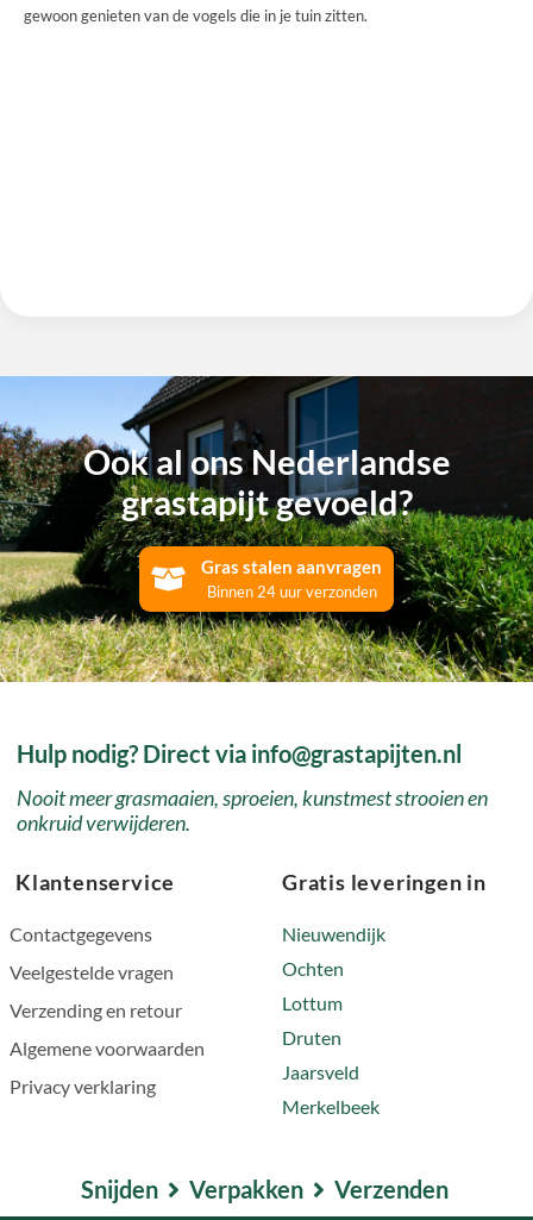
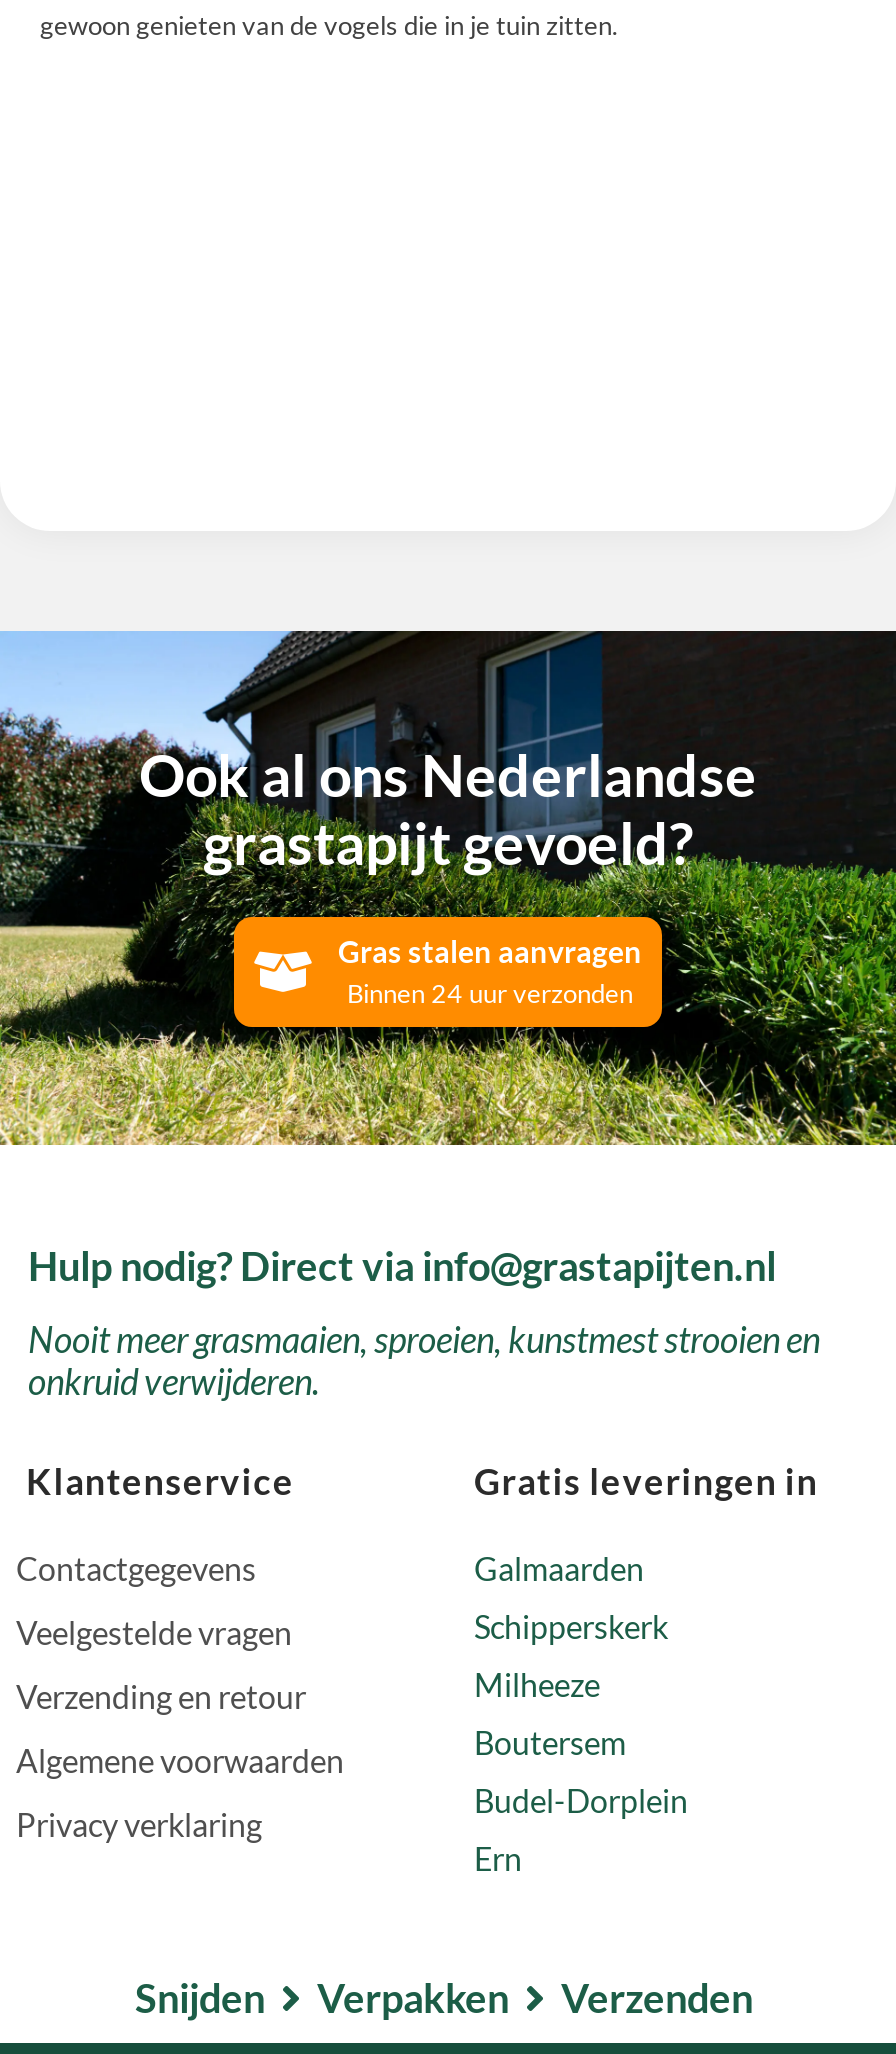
- Nieuwendijk
+ Galmaarden

- Ochten
+ Schipperskerk

- Lottum
+ Milheeze

- Druten
+ Boutersem

- Jaarsveld
+ Budel-Dorplein

- Merkelbeek
+ Ern
